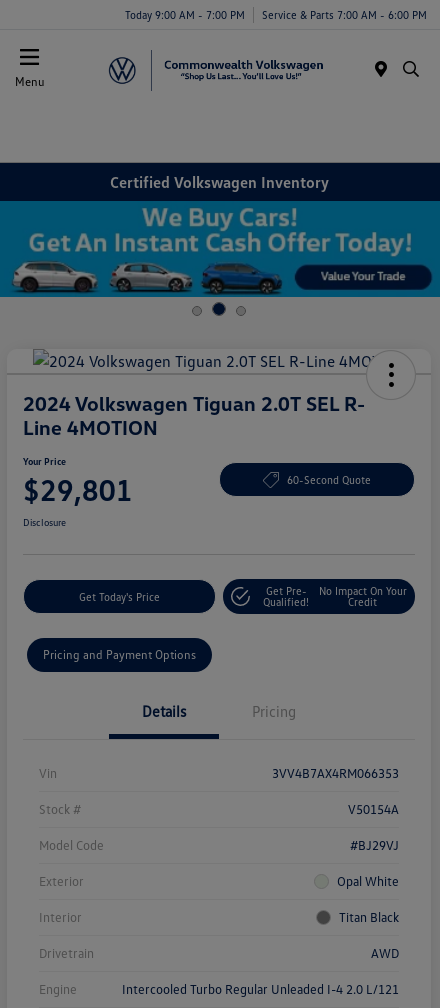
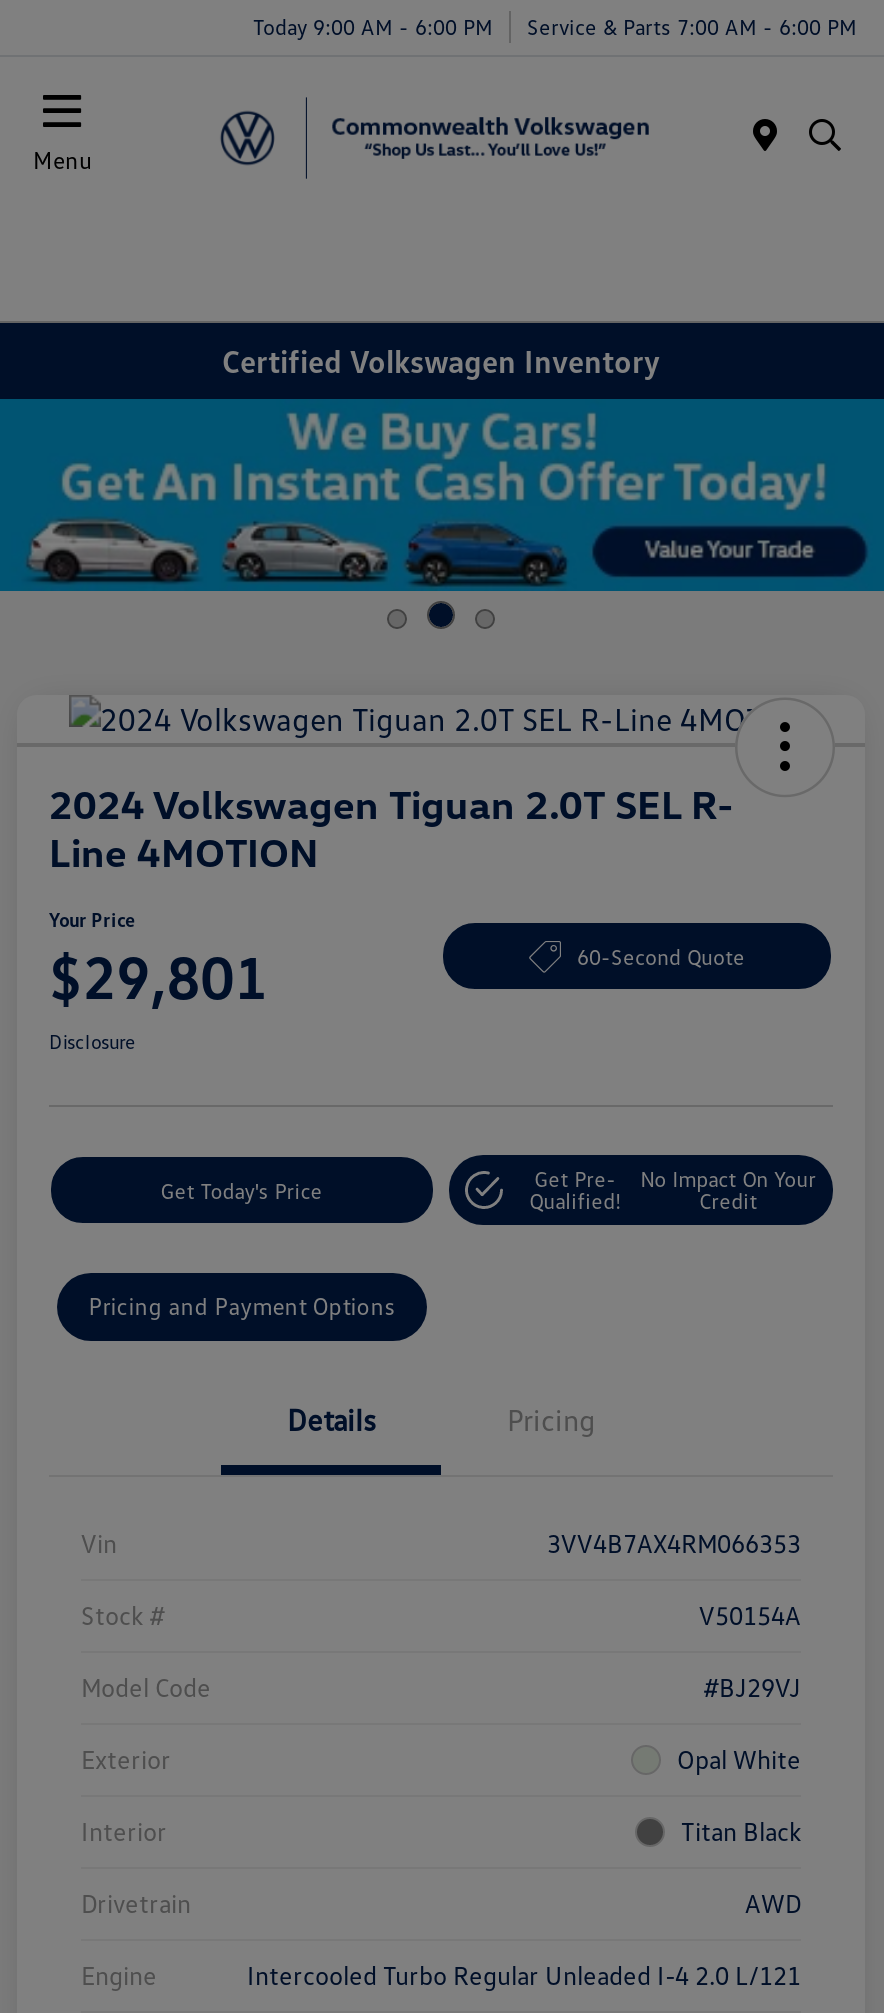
- Today 9:00 AM - 7:00 PM Service & Parts 7:00 AM - 6:00 PM
+ Today 9:00 AM - 6:00 PM Service & Parts 7:00 AM - 6:00 PM
